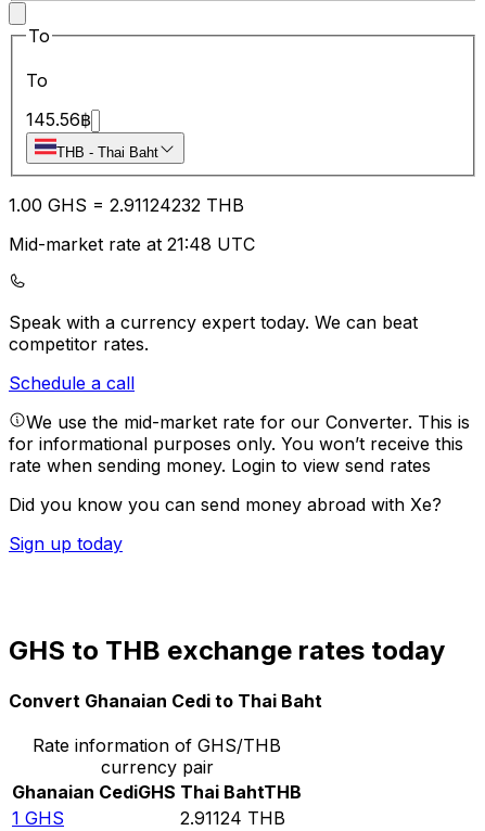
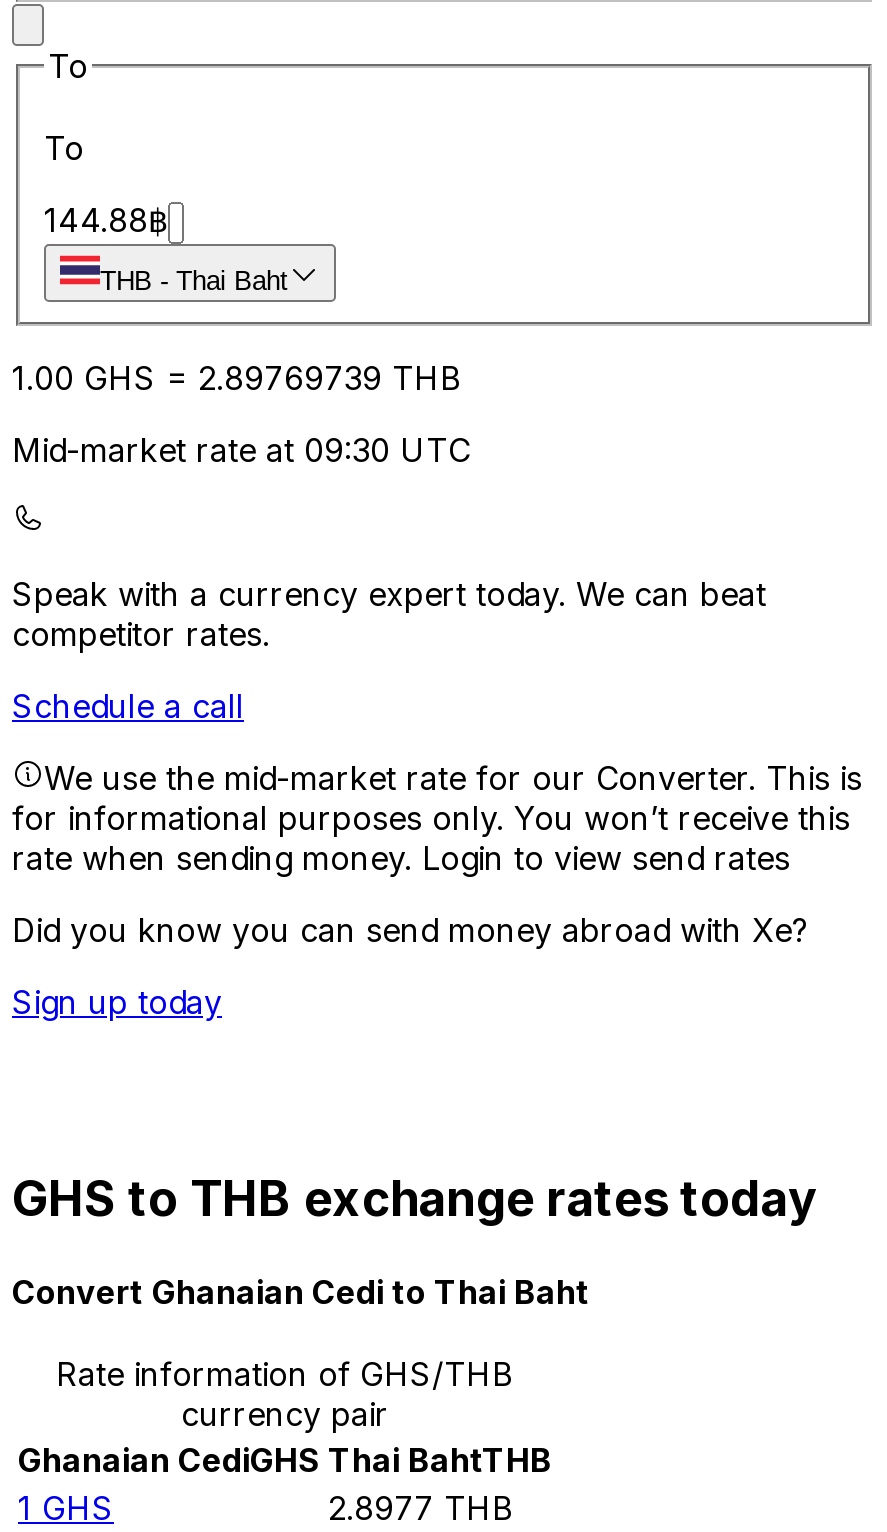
- 145.56฿
+ 144.88฿

- 1.00 GHS = 2.91124232 THB
+ 1.00 GHS = 2.89769739 THB

- Mid-market rate at 21:48 UTC
+ Mid-market rate at 09:30 UTC

- 2.91124 THB
+ 2.8977 THB
